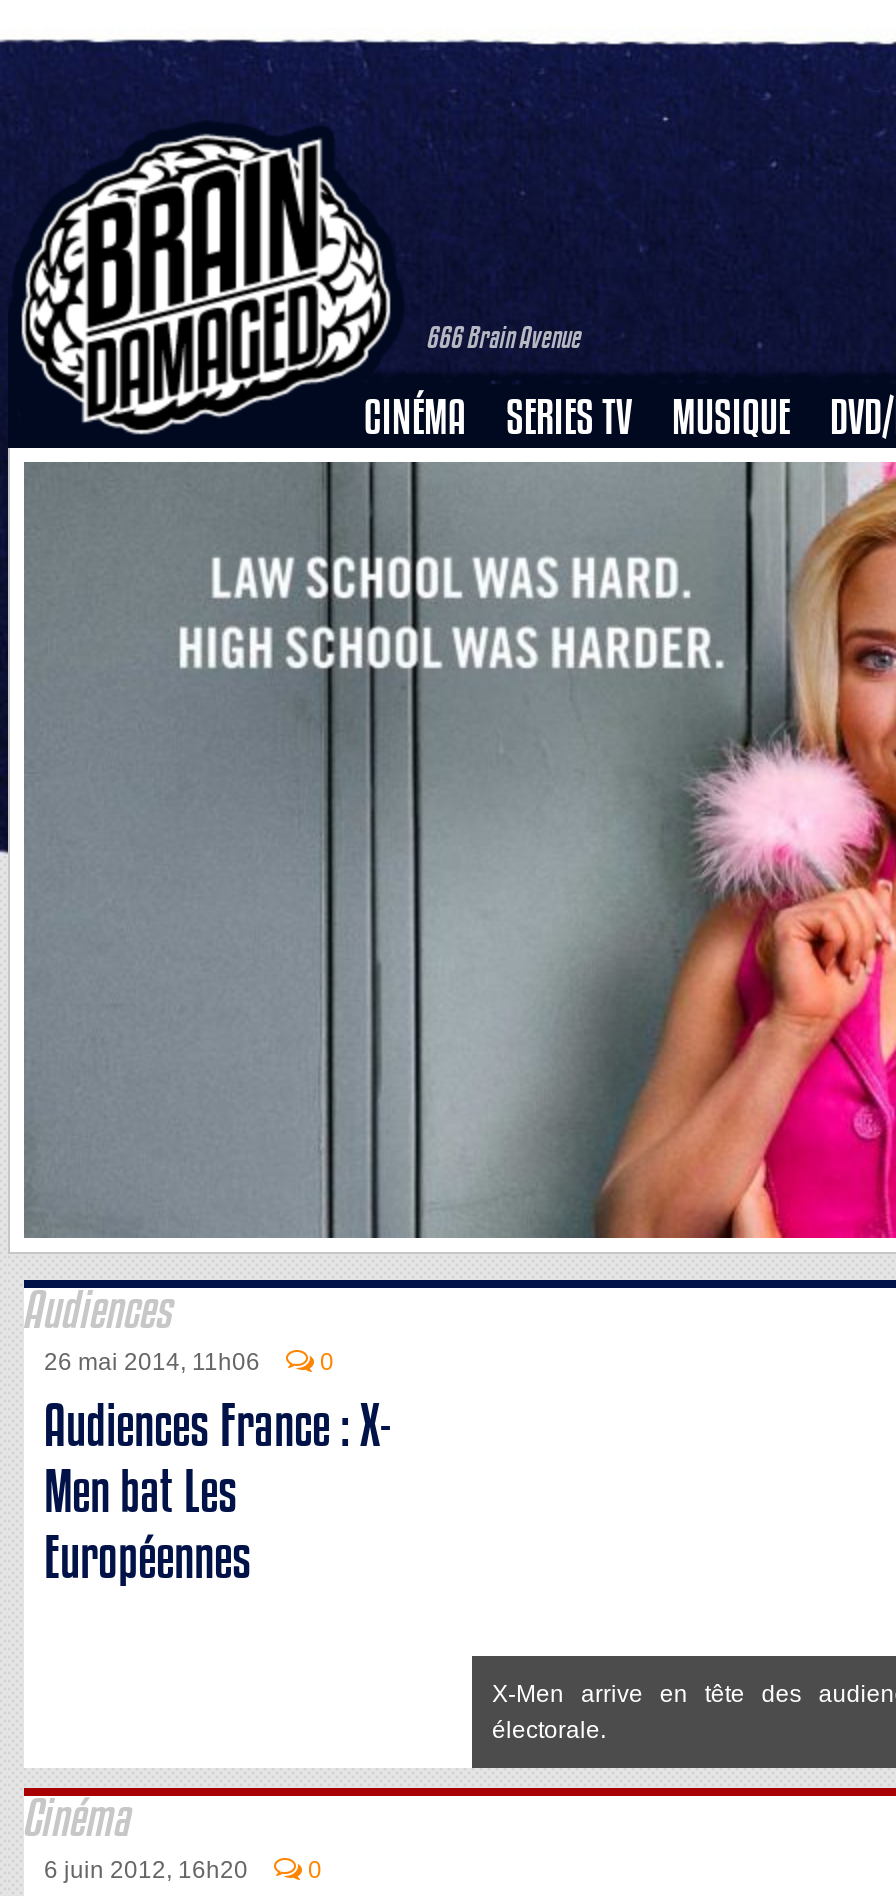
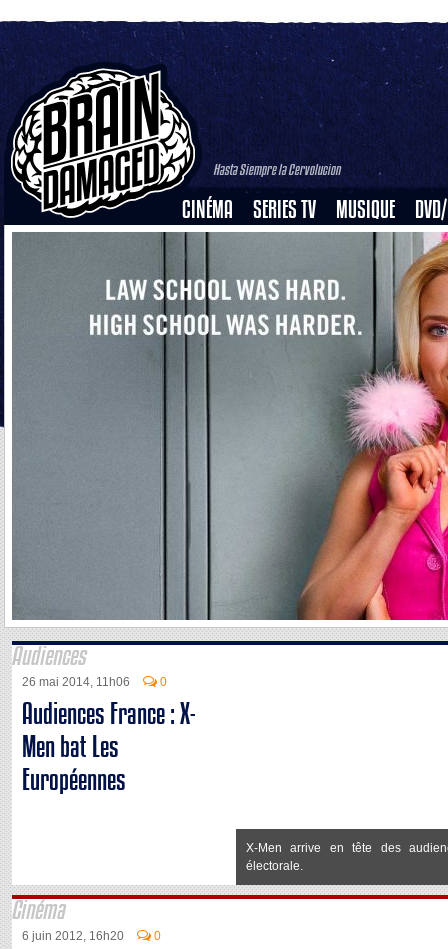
- 666 Brain Avenue
+ Hasta Siempre la Cervolucion
